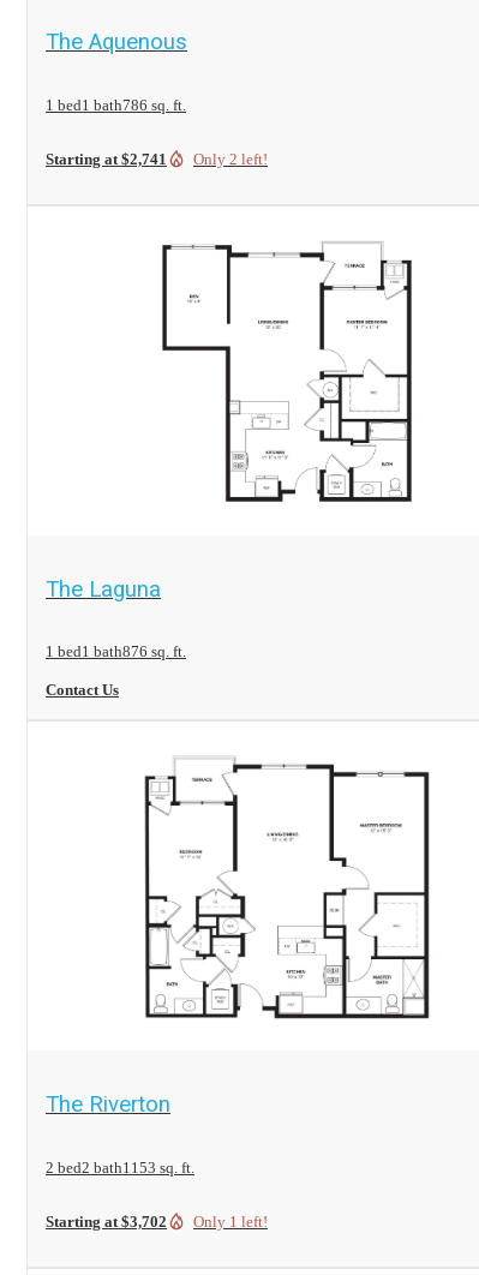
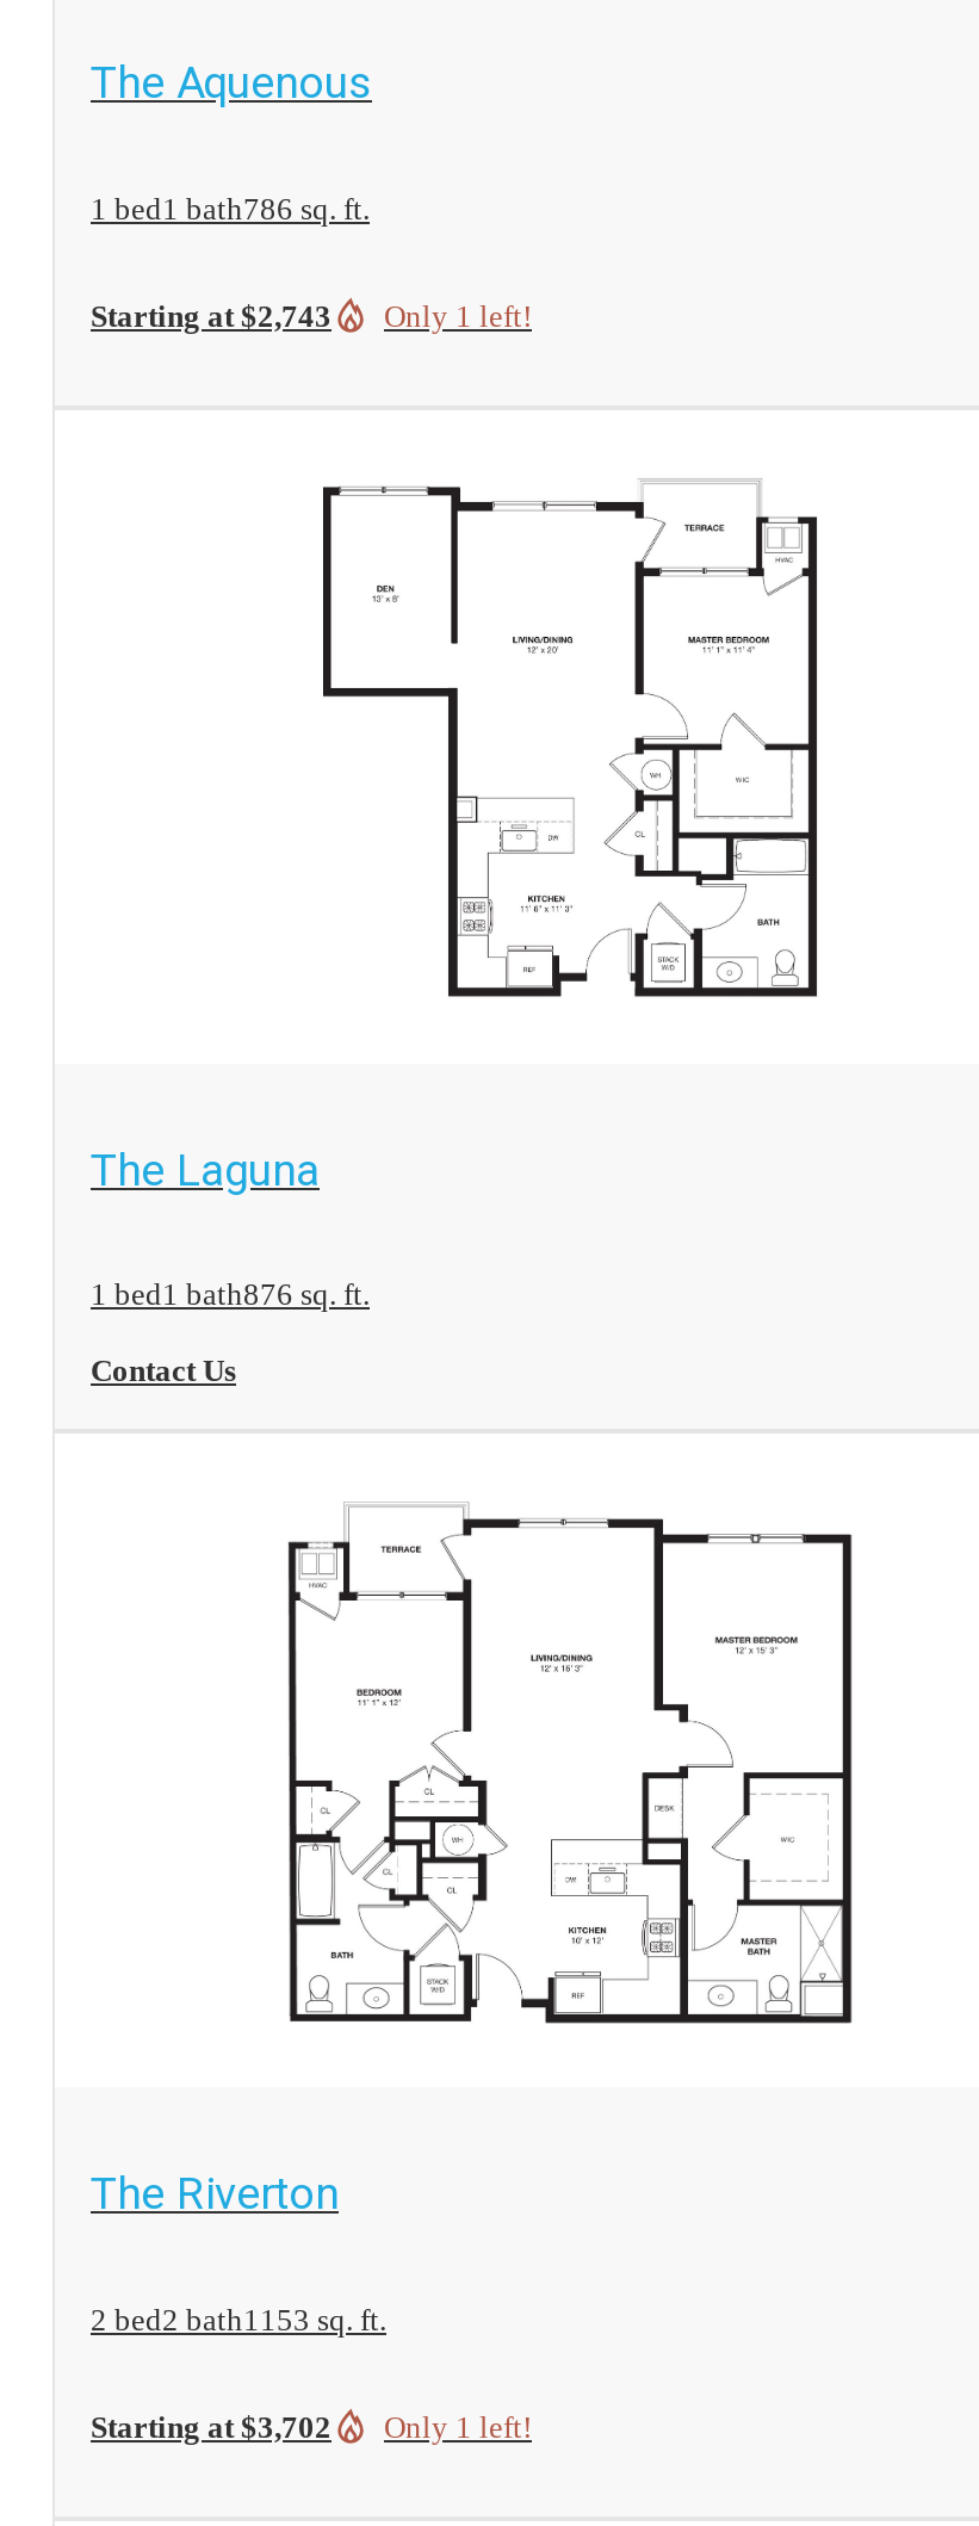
- Starting at $2,741
+ Starting at $2,743

- Only 2 left!
+ Only 1 left!
